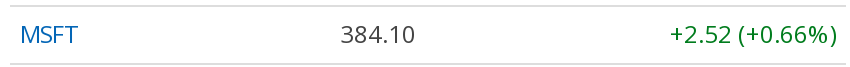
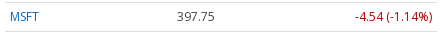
- 384.10
+ 397.75

- +2.52 (+0.66%)
+ -4.54 (-1.14%)
